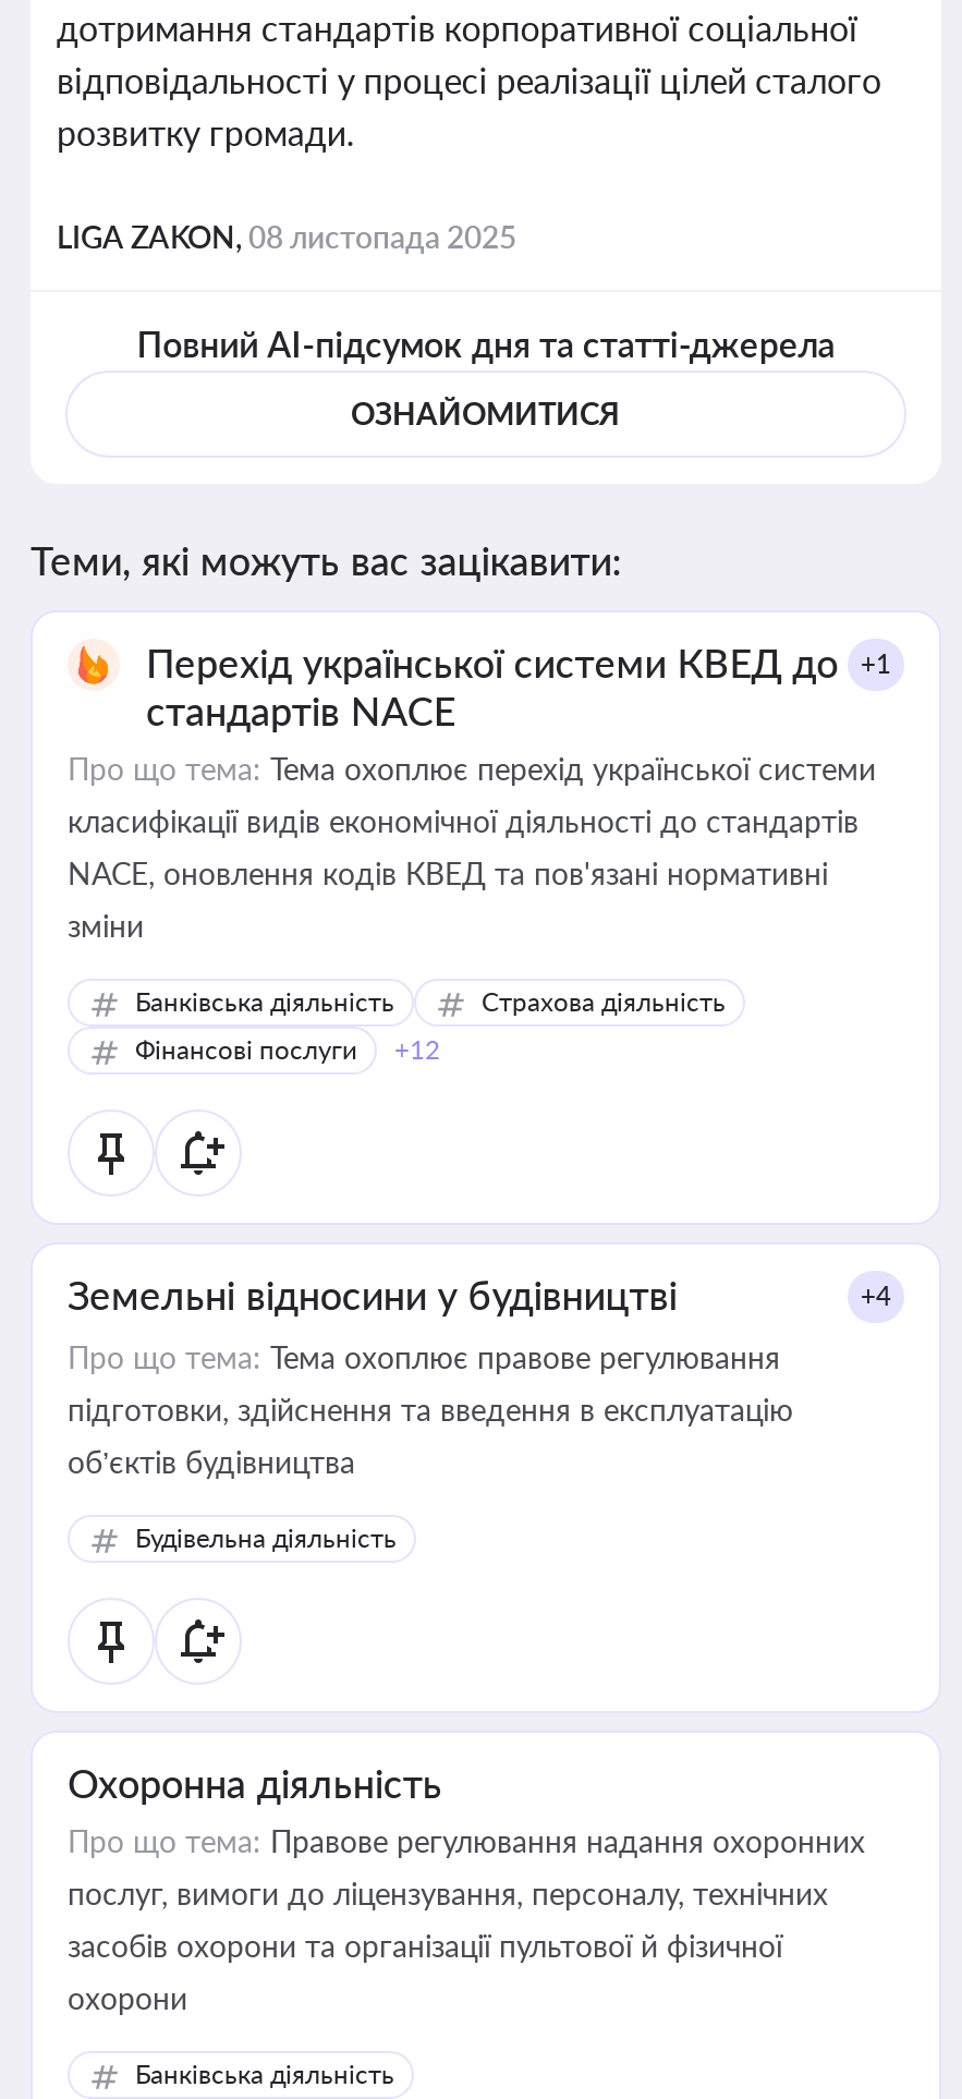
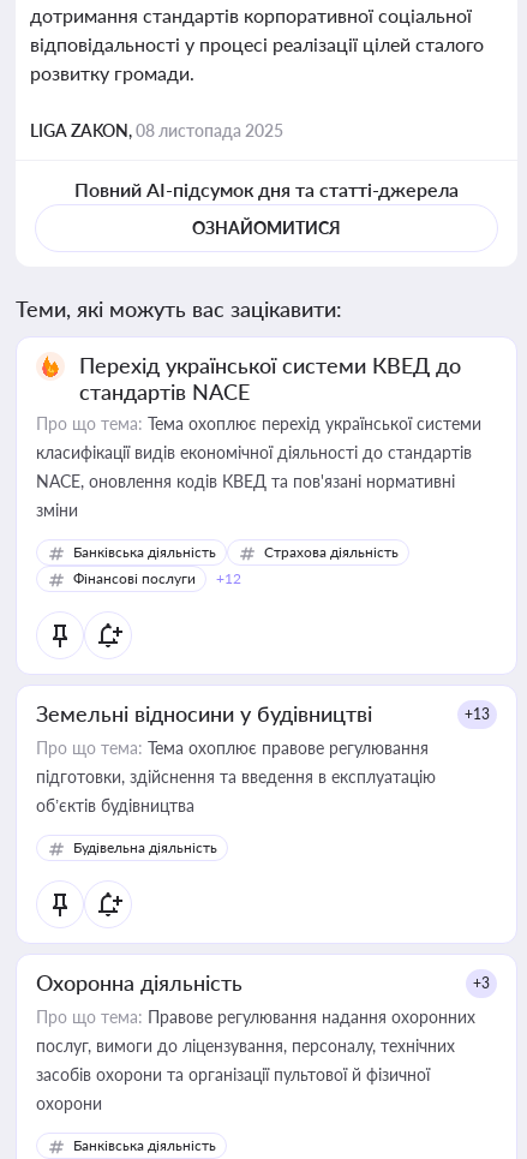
- +1

- +4
+ +13

+ +3
